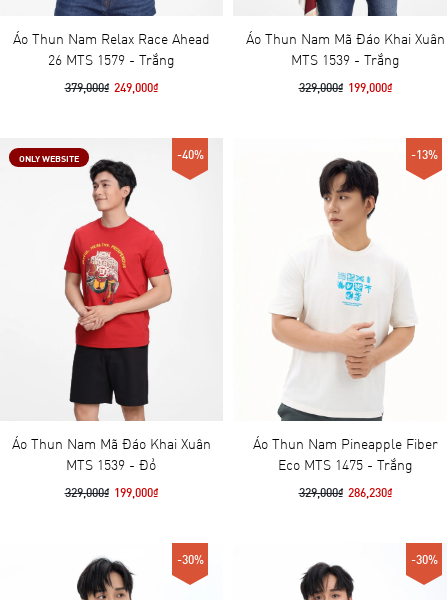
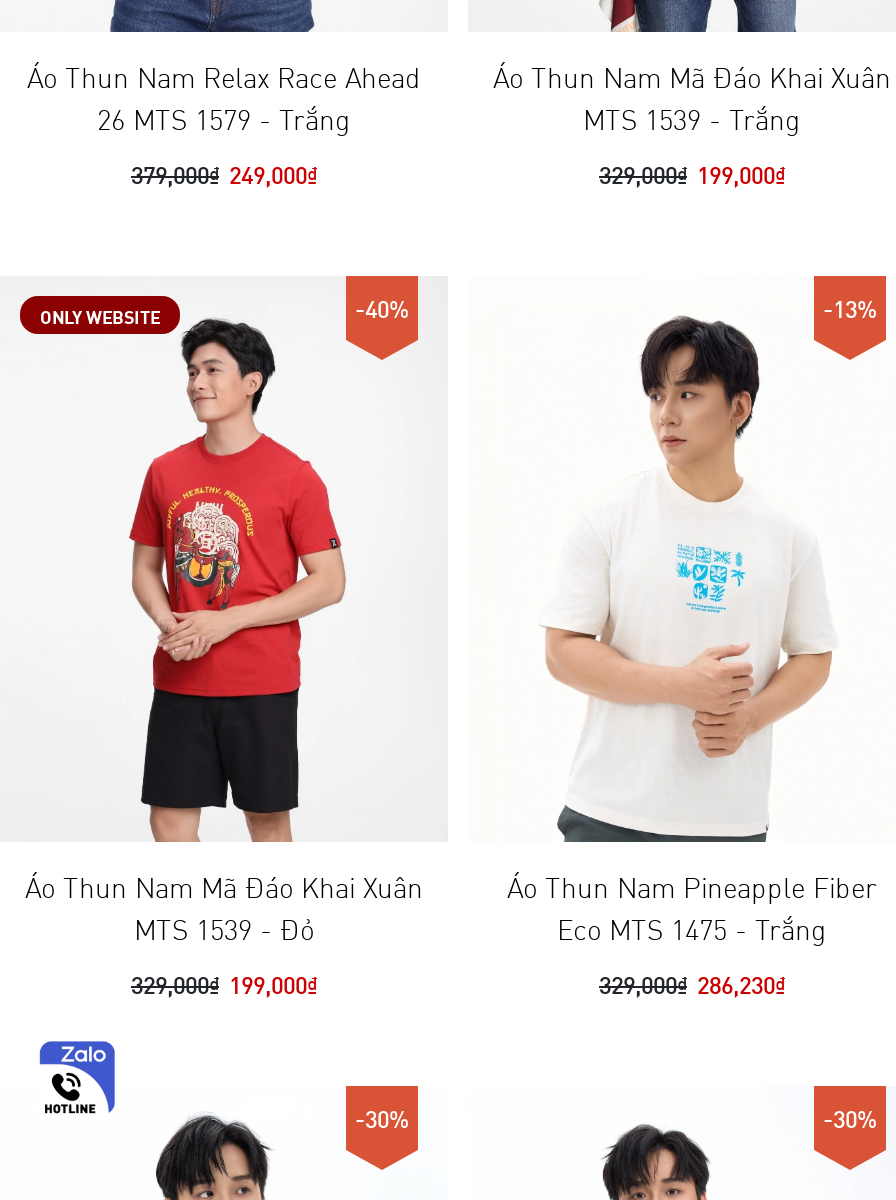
+ [image]
